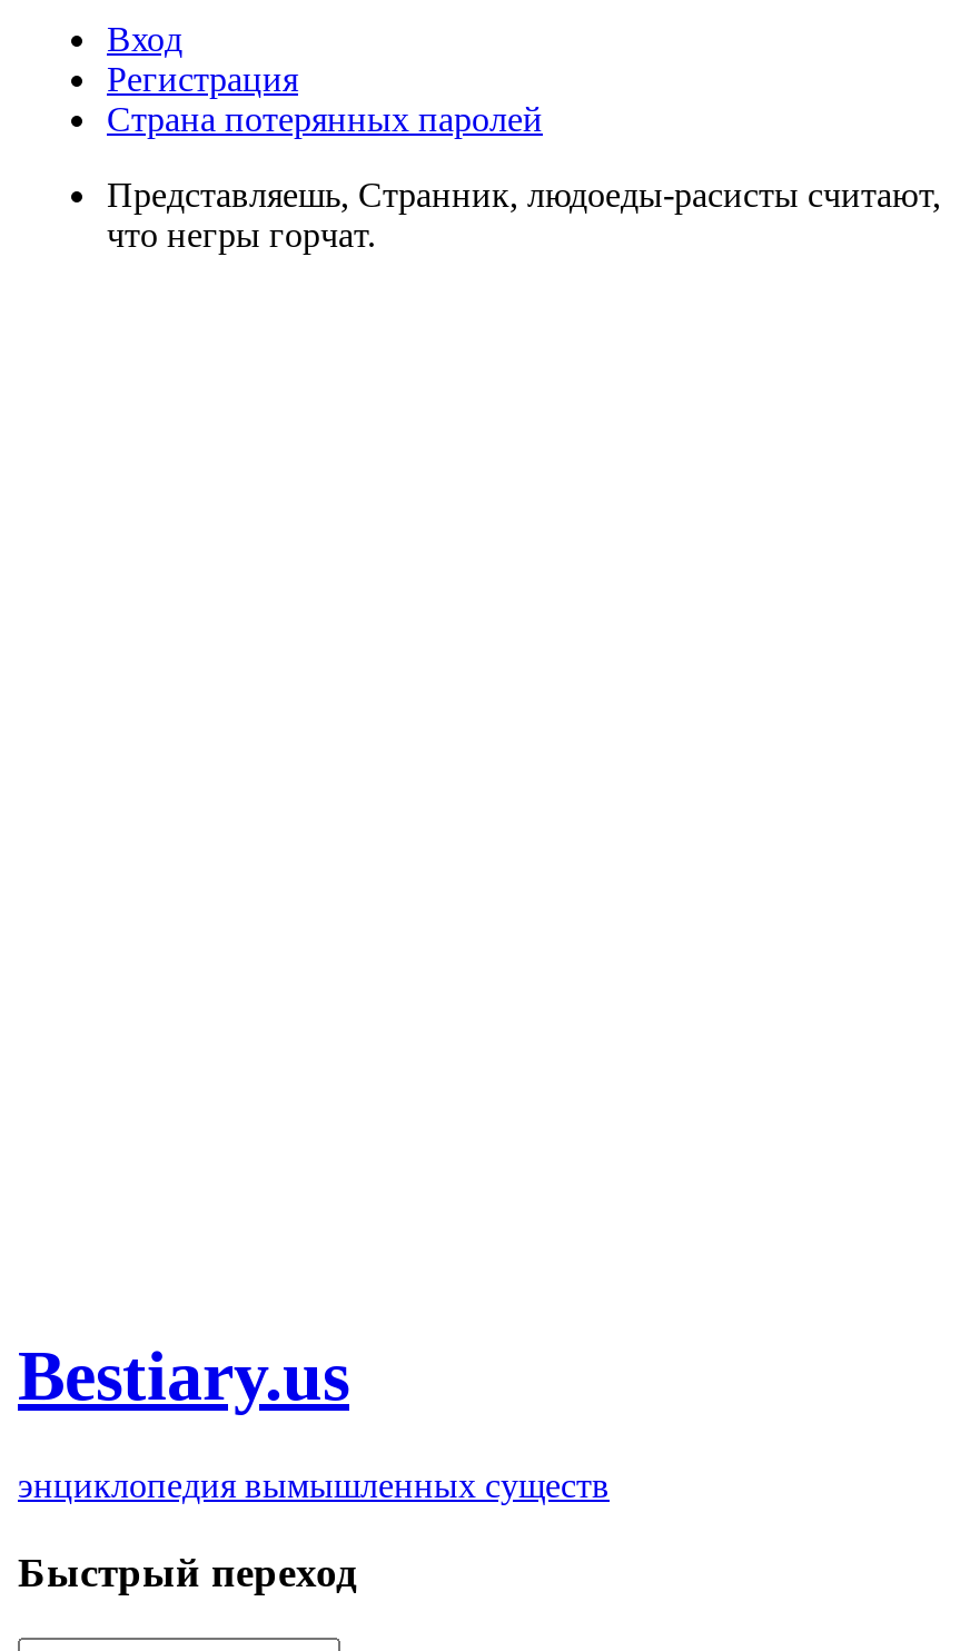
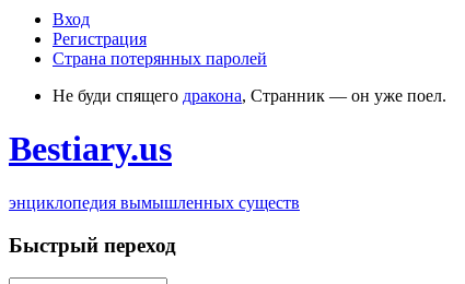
- Представляешь, Странник, людоеды-расисты считают,
- что негры горчат.
+ Не буди спящего дракона, Странник — он уже поел.
